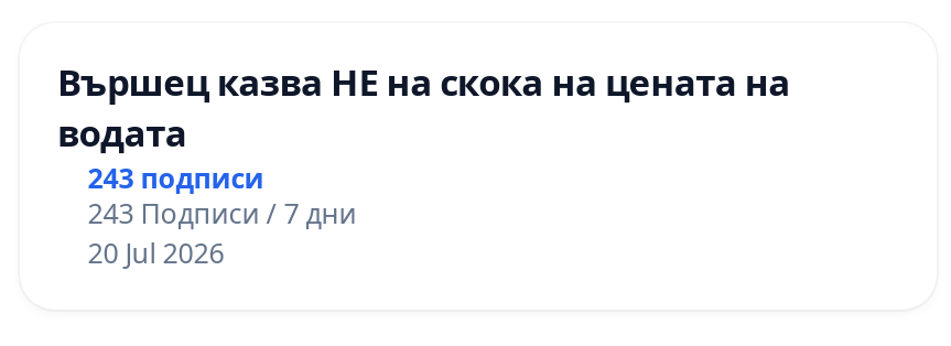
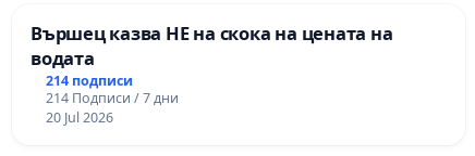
- 243 подписи
+ 214 подписи

- 243 Подписи / 7 дни
+ 214 Подписи / 7 дни
